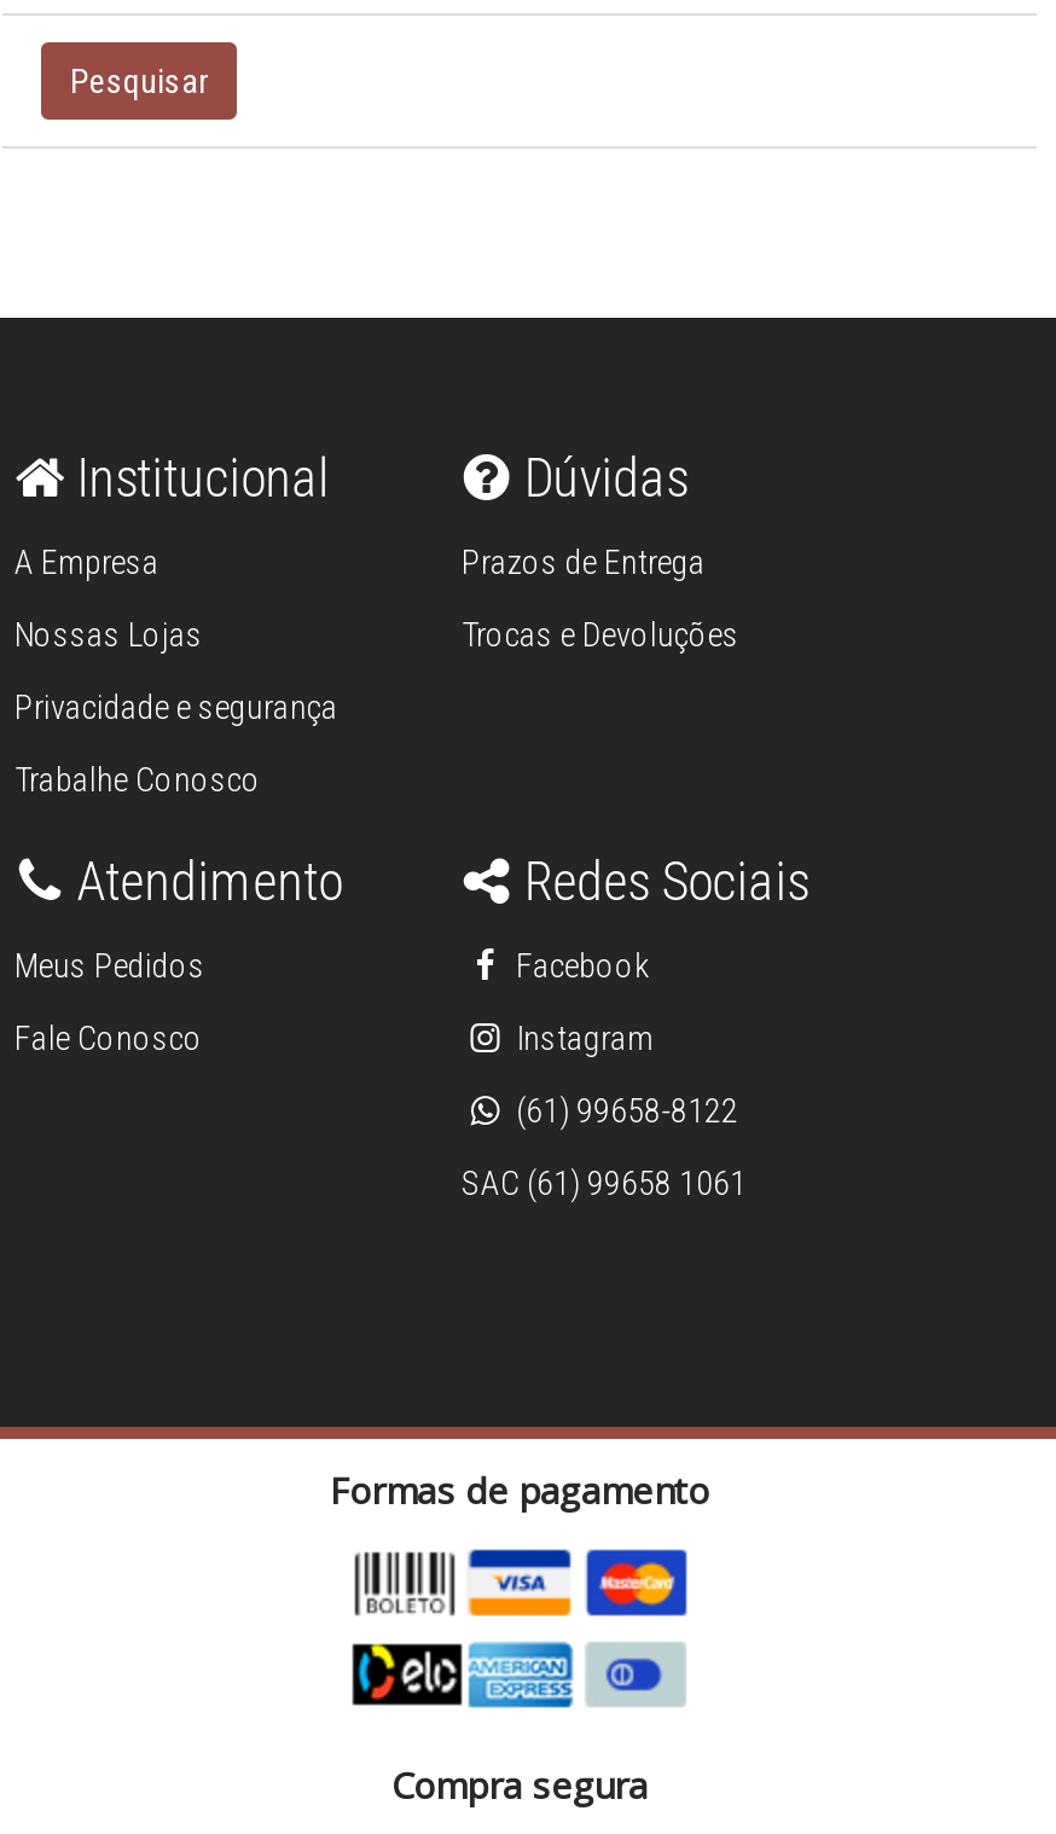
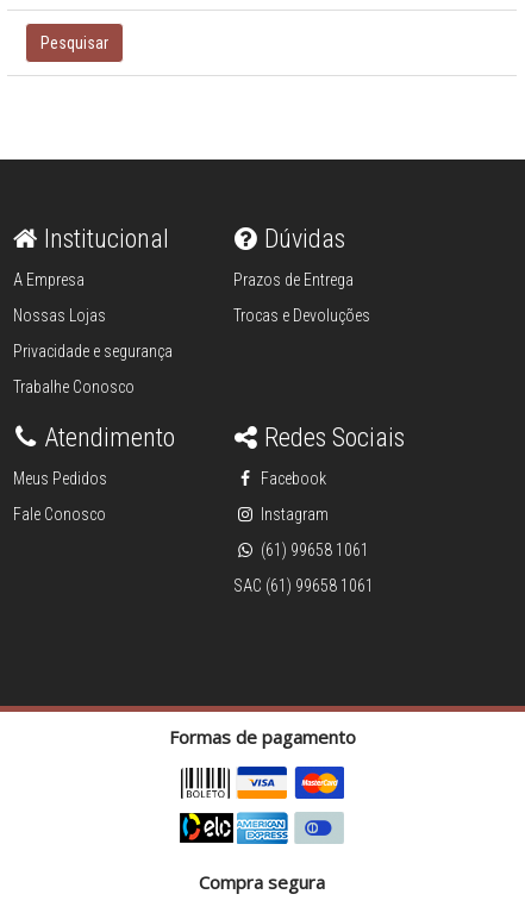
- (61) 99658-8122
+ (61) 99658 1061
